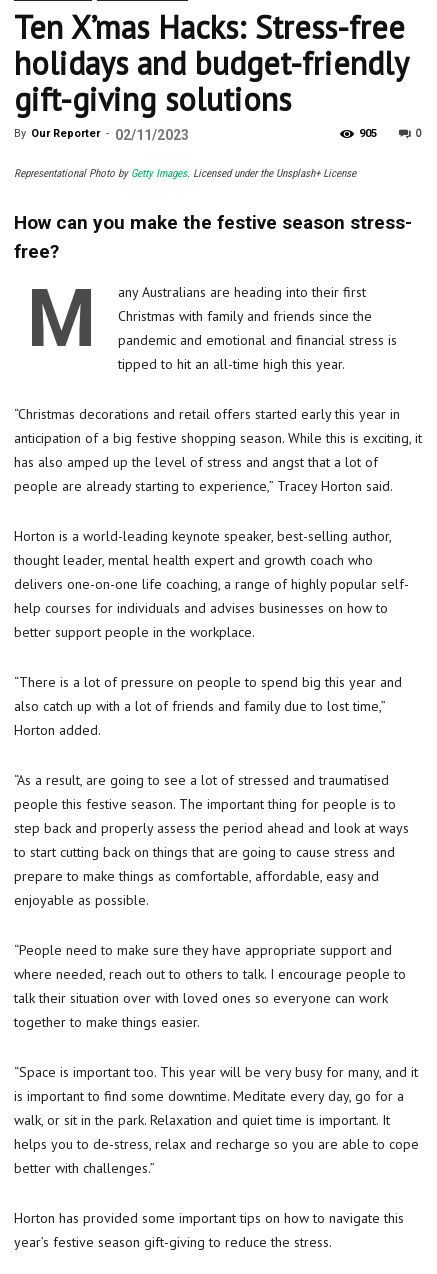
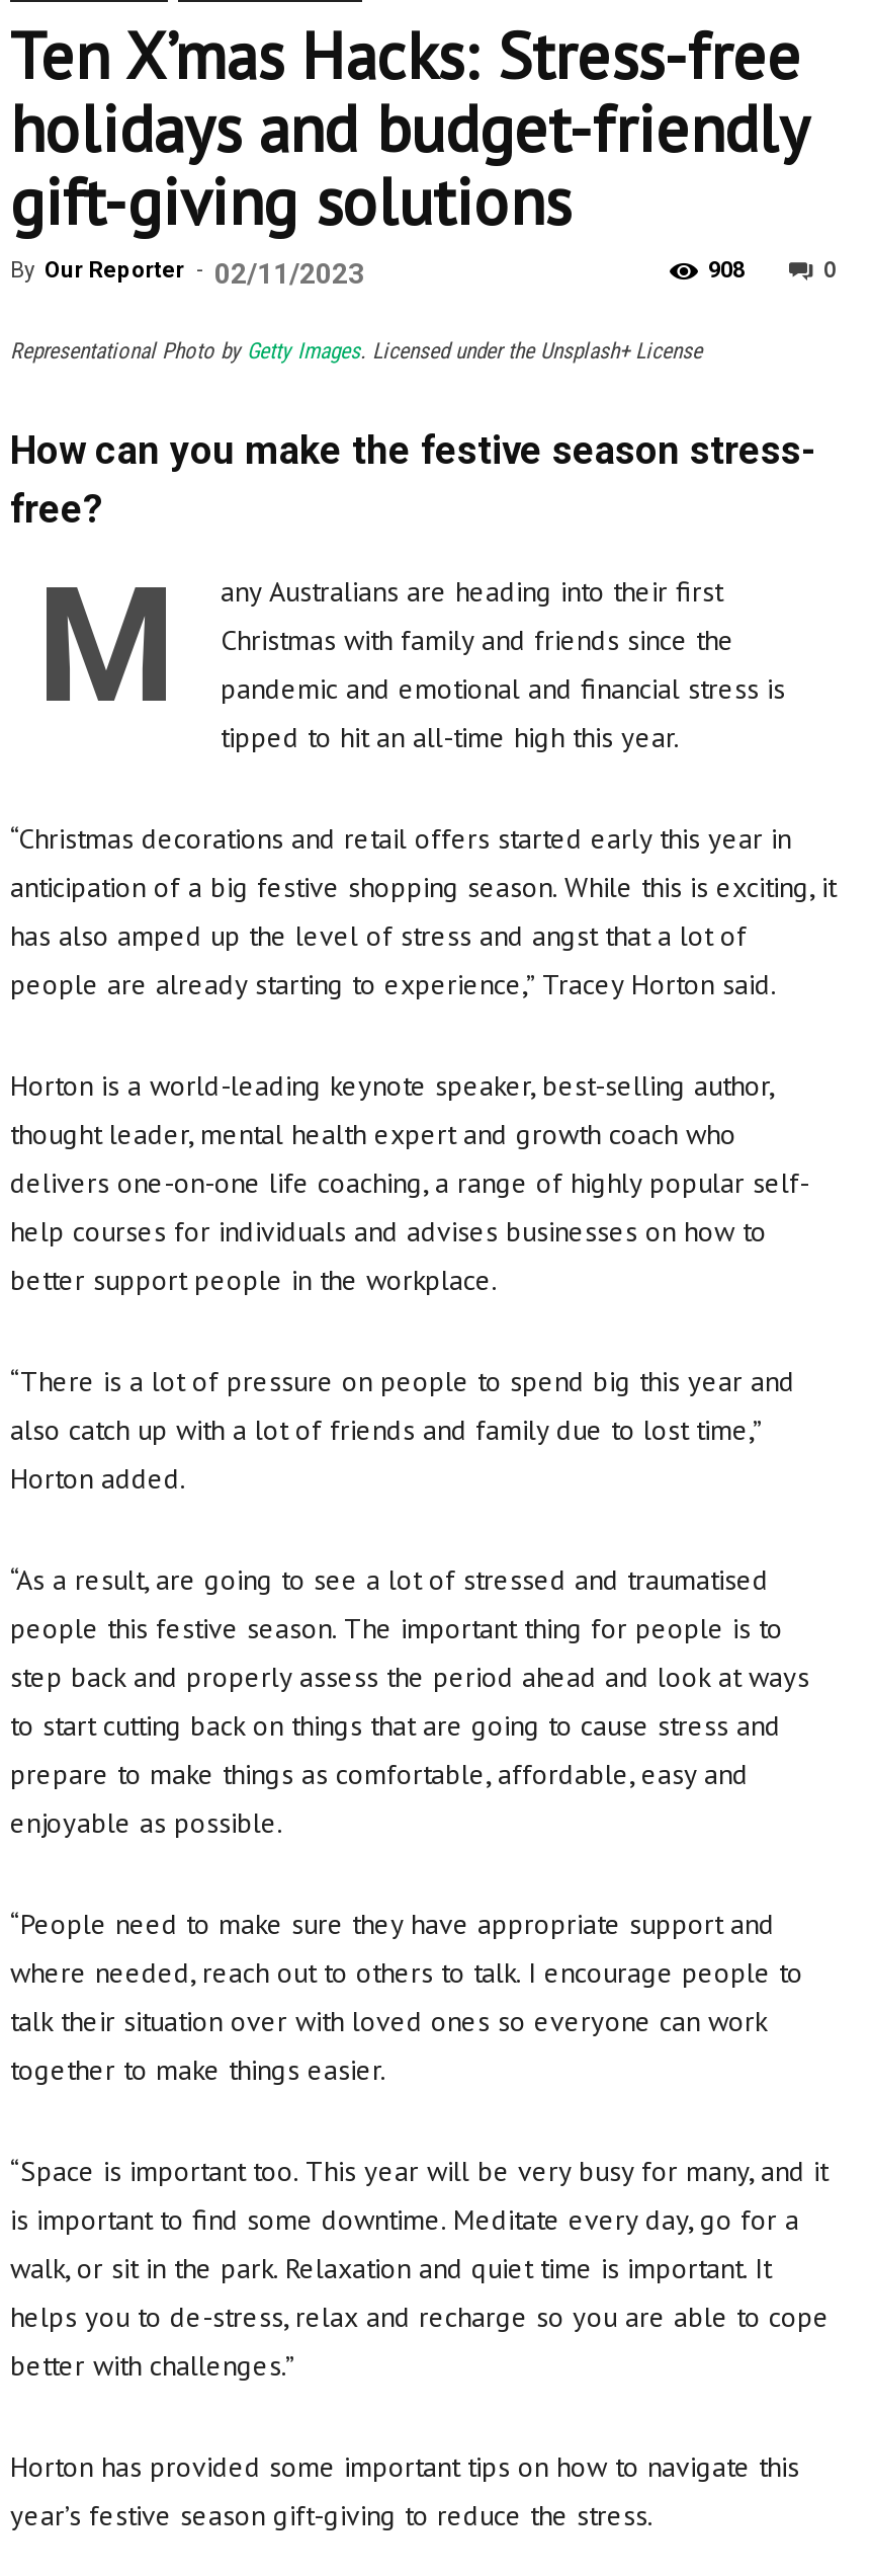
- 905
+ 908
